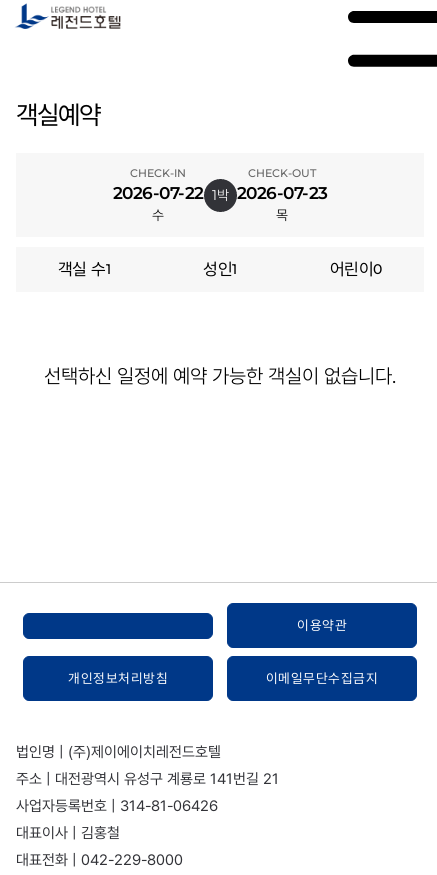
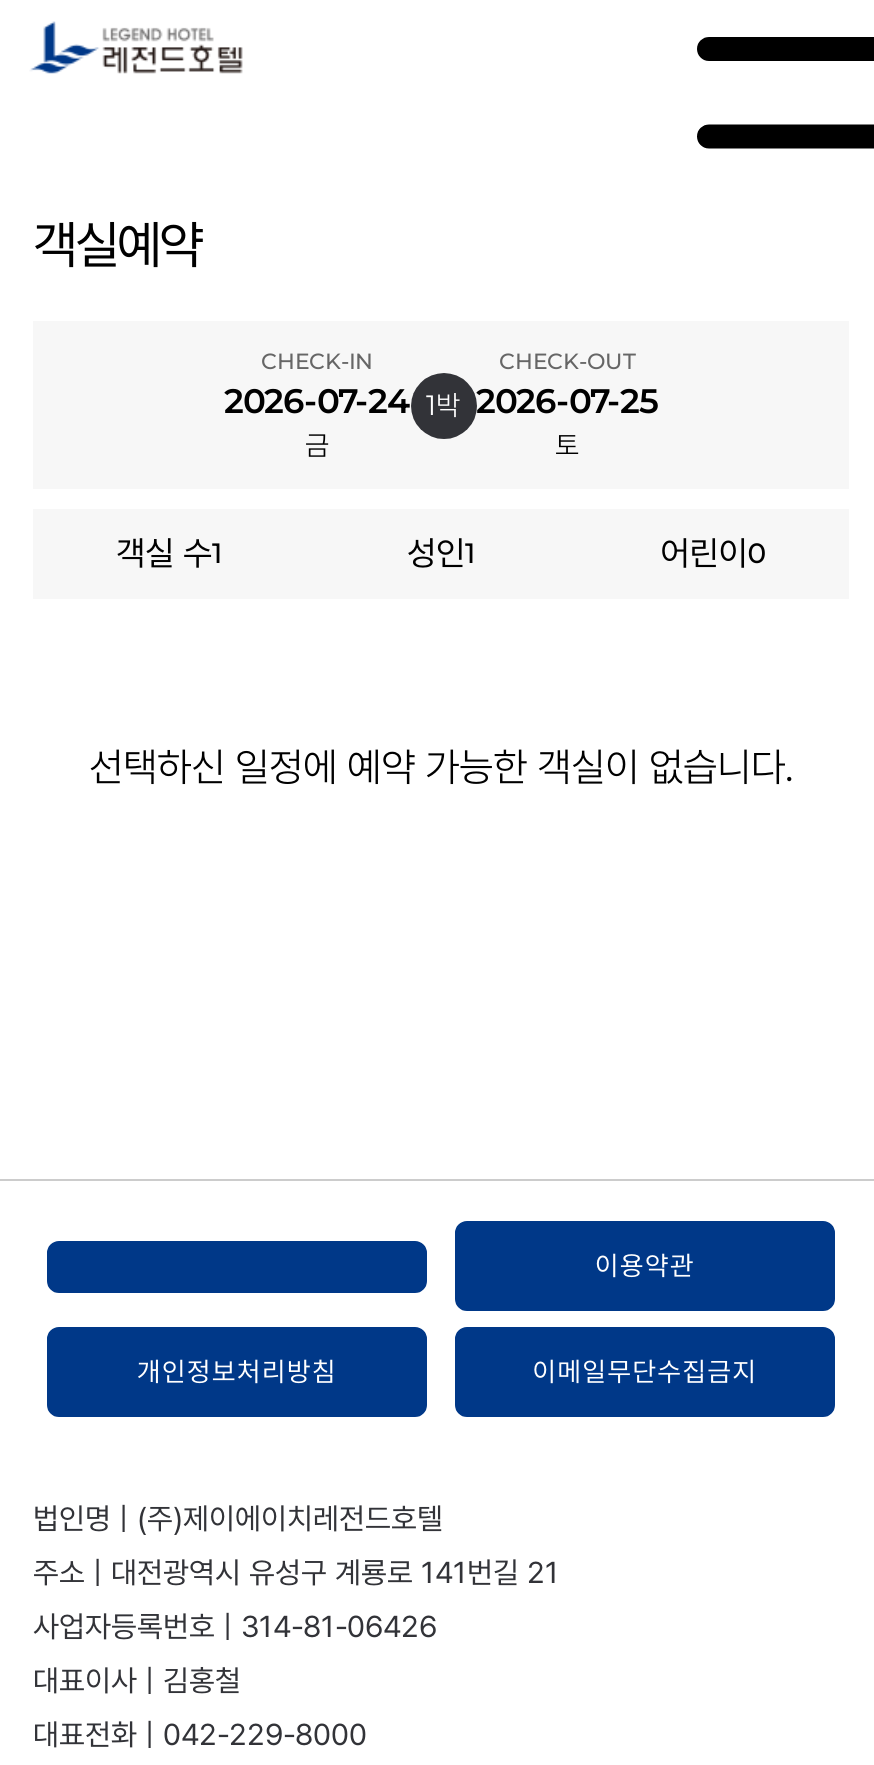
- 2026-07-22
- 수
+ 2026-07-24
+ 금

- 2026-07-23
- 목
+ 2026-07-25
+ 토
